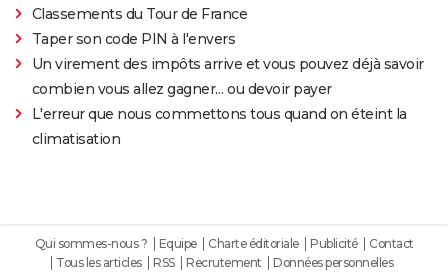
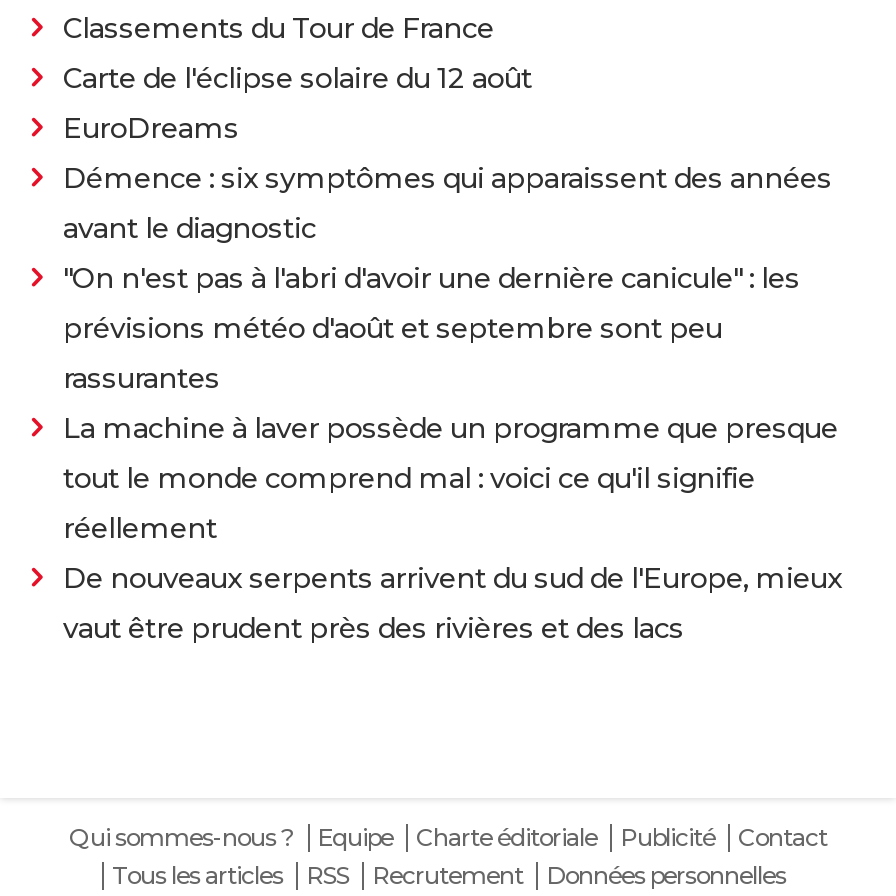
- Taper son code PIN à l'envers
- Un virement des impôts arrive et vous pouvez déjà savoir
- combien vous allez gagner… ou devoir payer
- L'erreur que nous commettons tous quand on éteint la
- climatisation
+ Carte de l'éclipse solaire du 12 août
+ EuroDreams
+ Démence : six symptômes qui apparaissent des années
+ avant le diagnostic
+ "On n'est pas à l'abri d'avoir une dernière canicule" : les
+ prévisions météo d'août et septembre sont peu
+ rassurantes
+ La machine à laver possède un programme que presque
+ tout le monde comprend mal : voici ce qu'il signifie
+ réellement
+ De nouveaux serpents arrivent du sud de l'Europe, mieux
+ vaut être prudent près des rivières et des lacs
